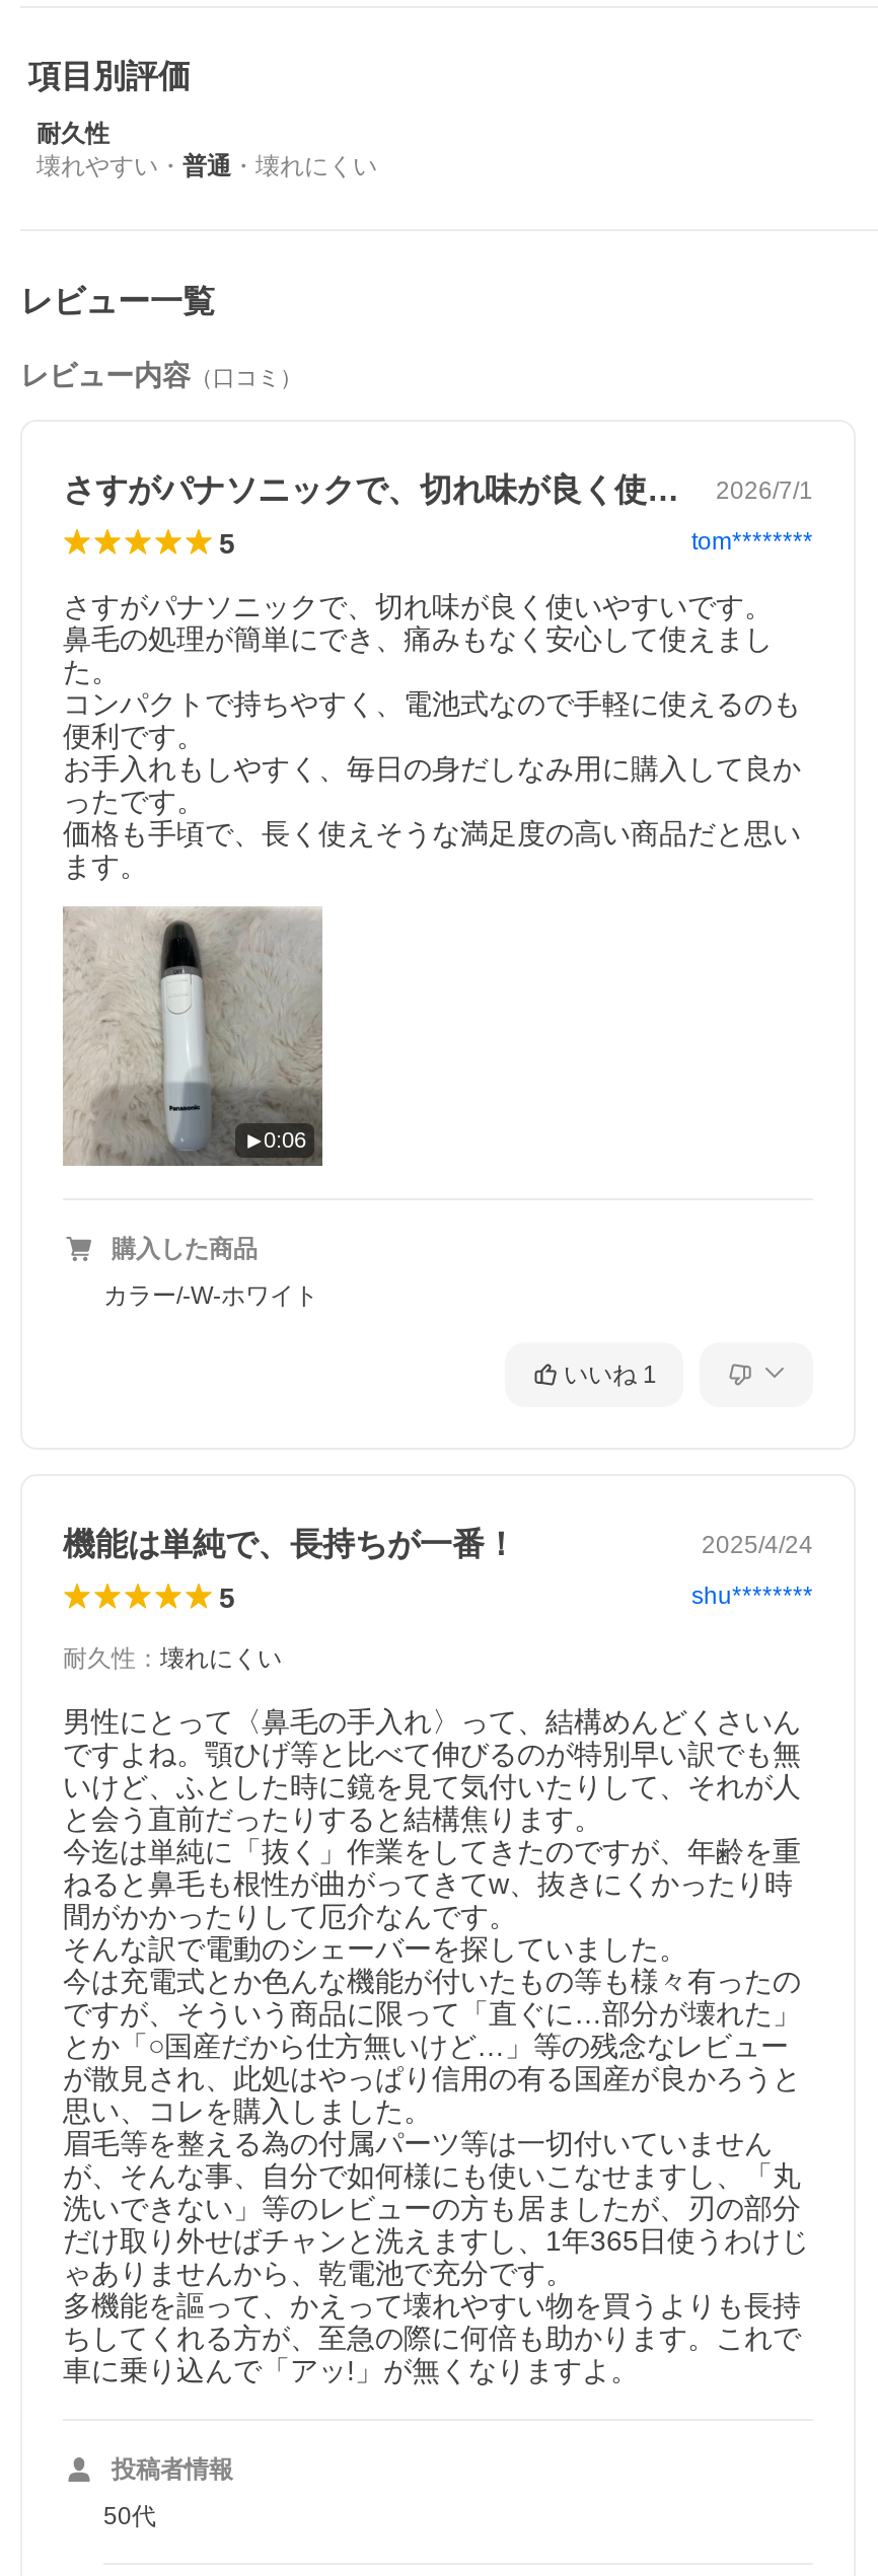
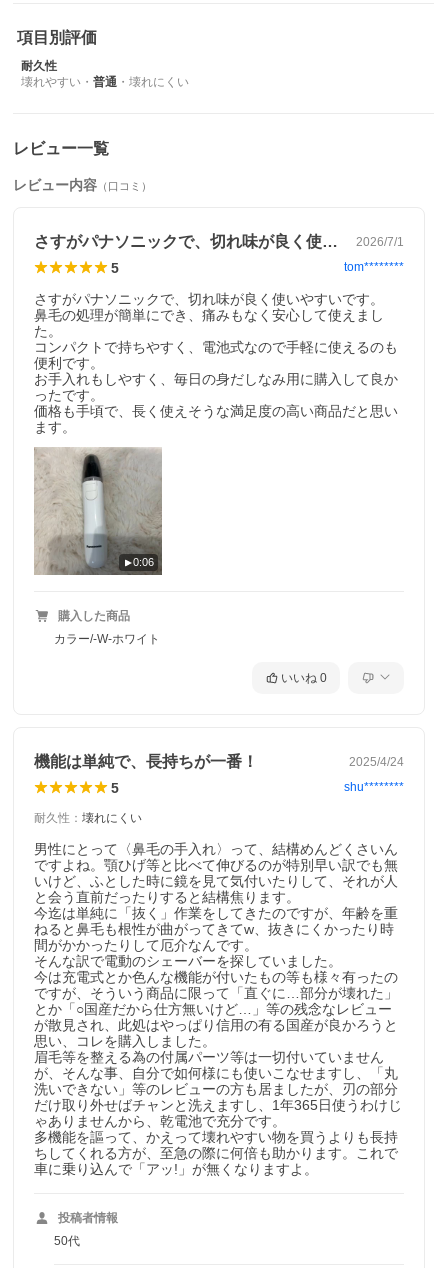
- いいね1
+ いいね0
